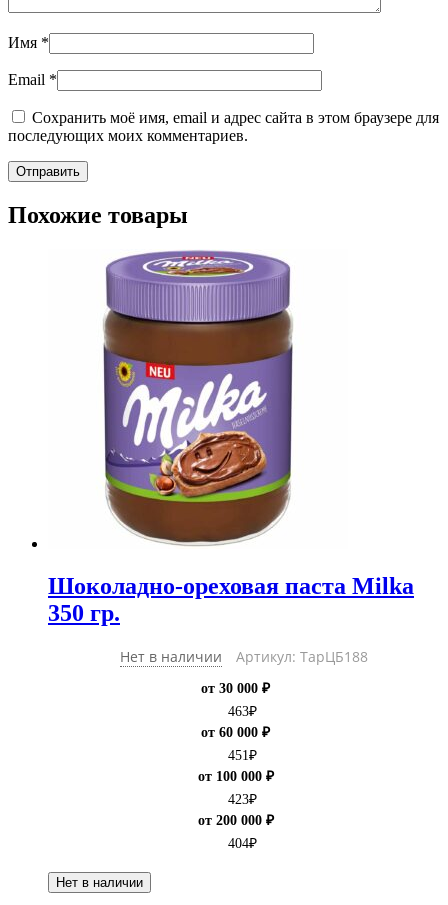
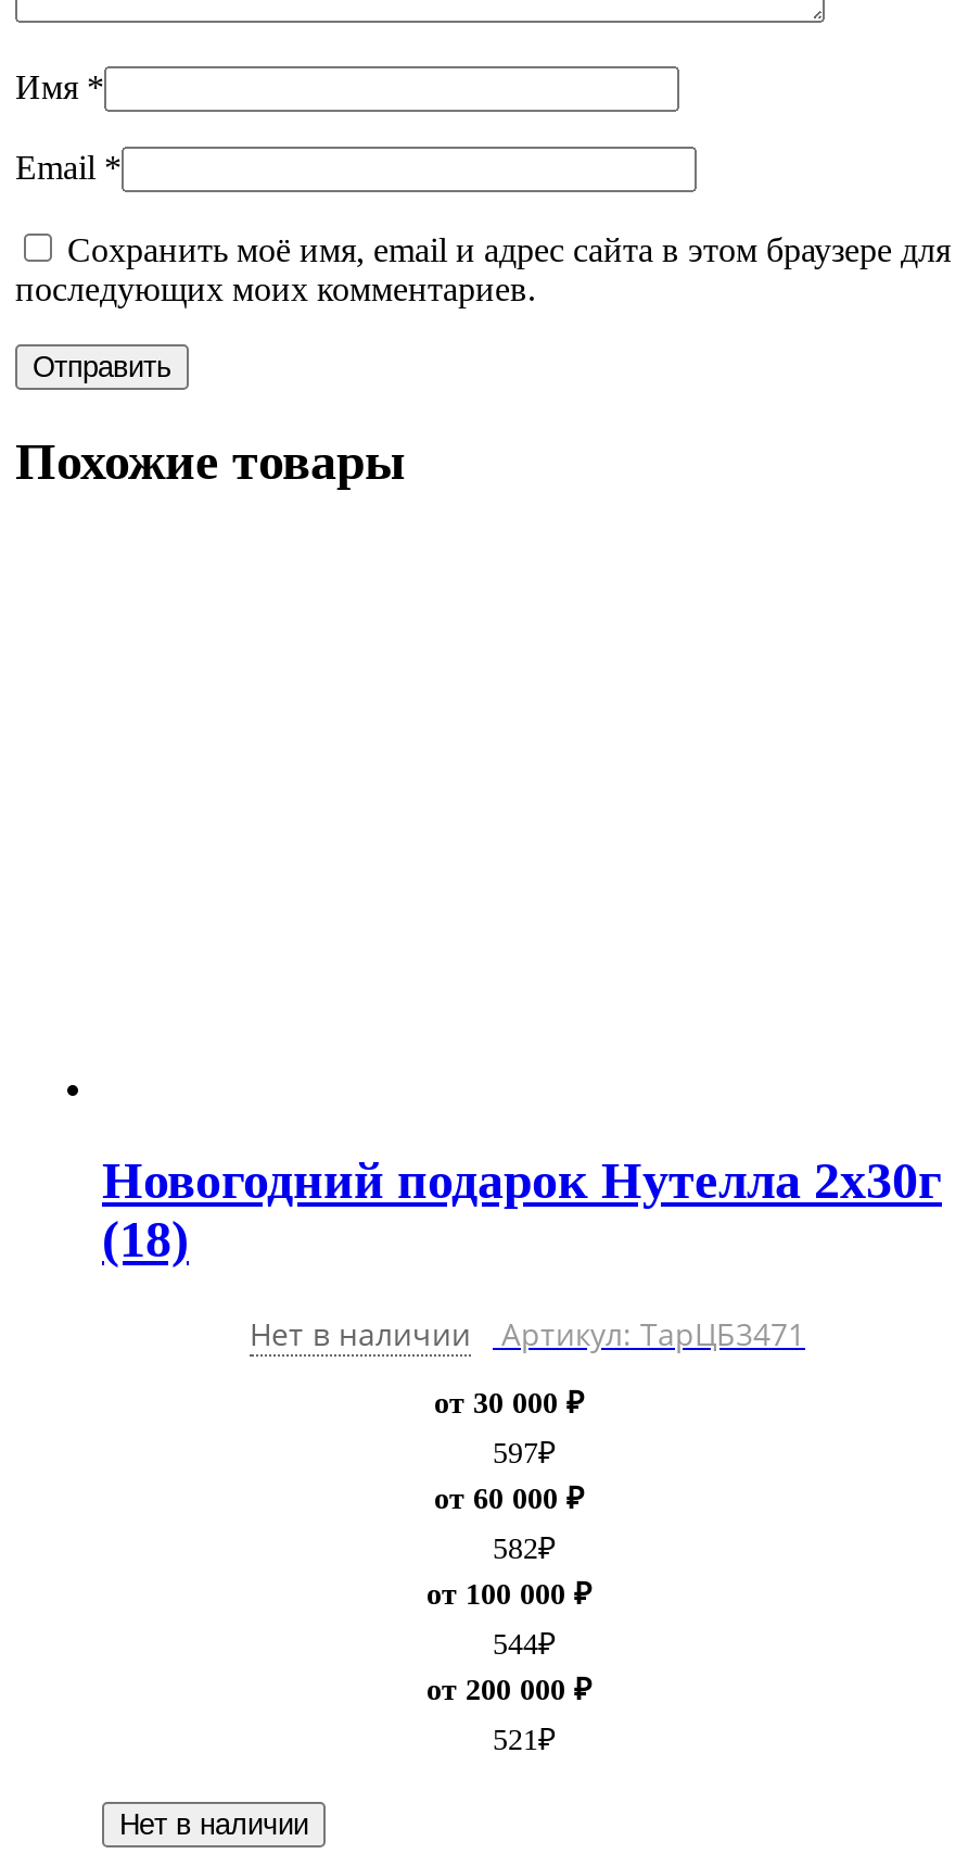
- [image]

- Шоколадно-ореховая паста Milka
- 350 гр.
+ Новогодний подарок Нутелла 2х30г
+ (18)

- Артикул: ТарЦБ188
+ Артикул: ТарЦБ3471

- 463₽
+ 597₽

- 451₽
+ 582₽

- 423₽
+ 544₽

- 404₽
+ 521₽
